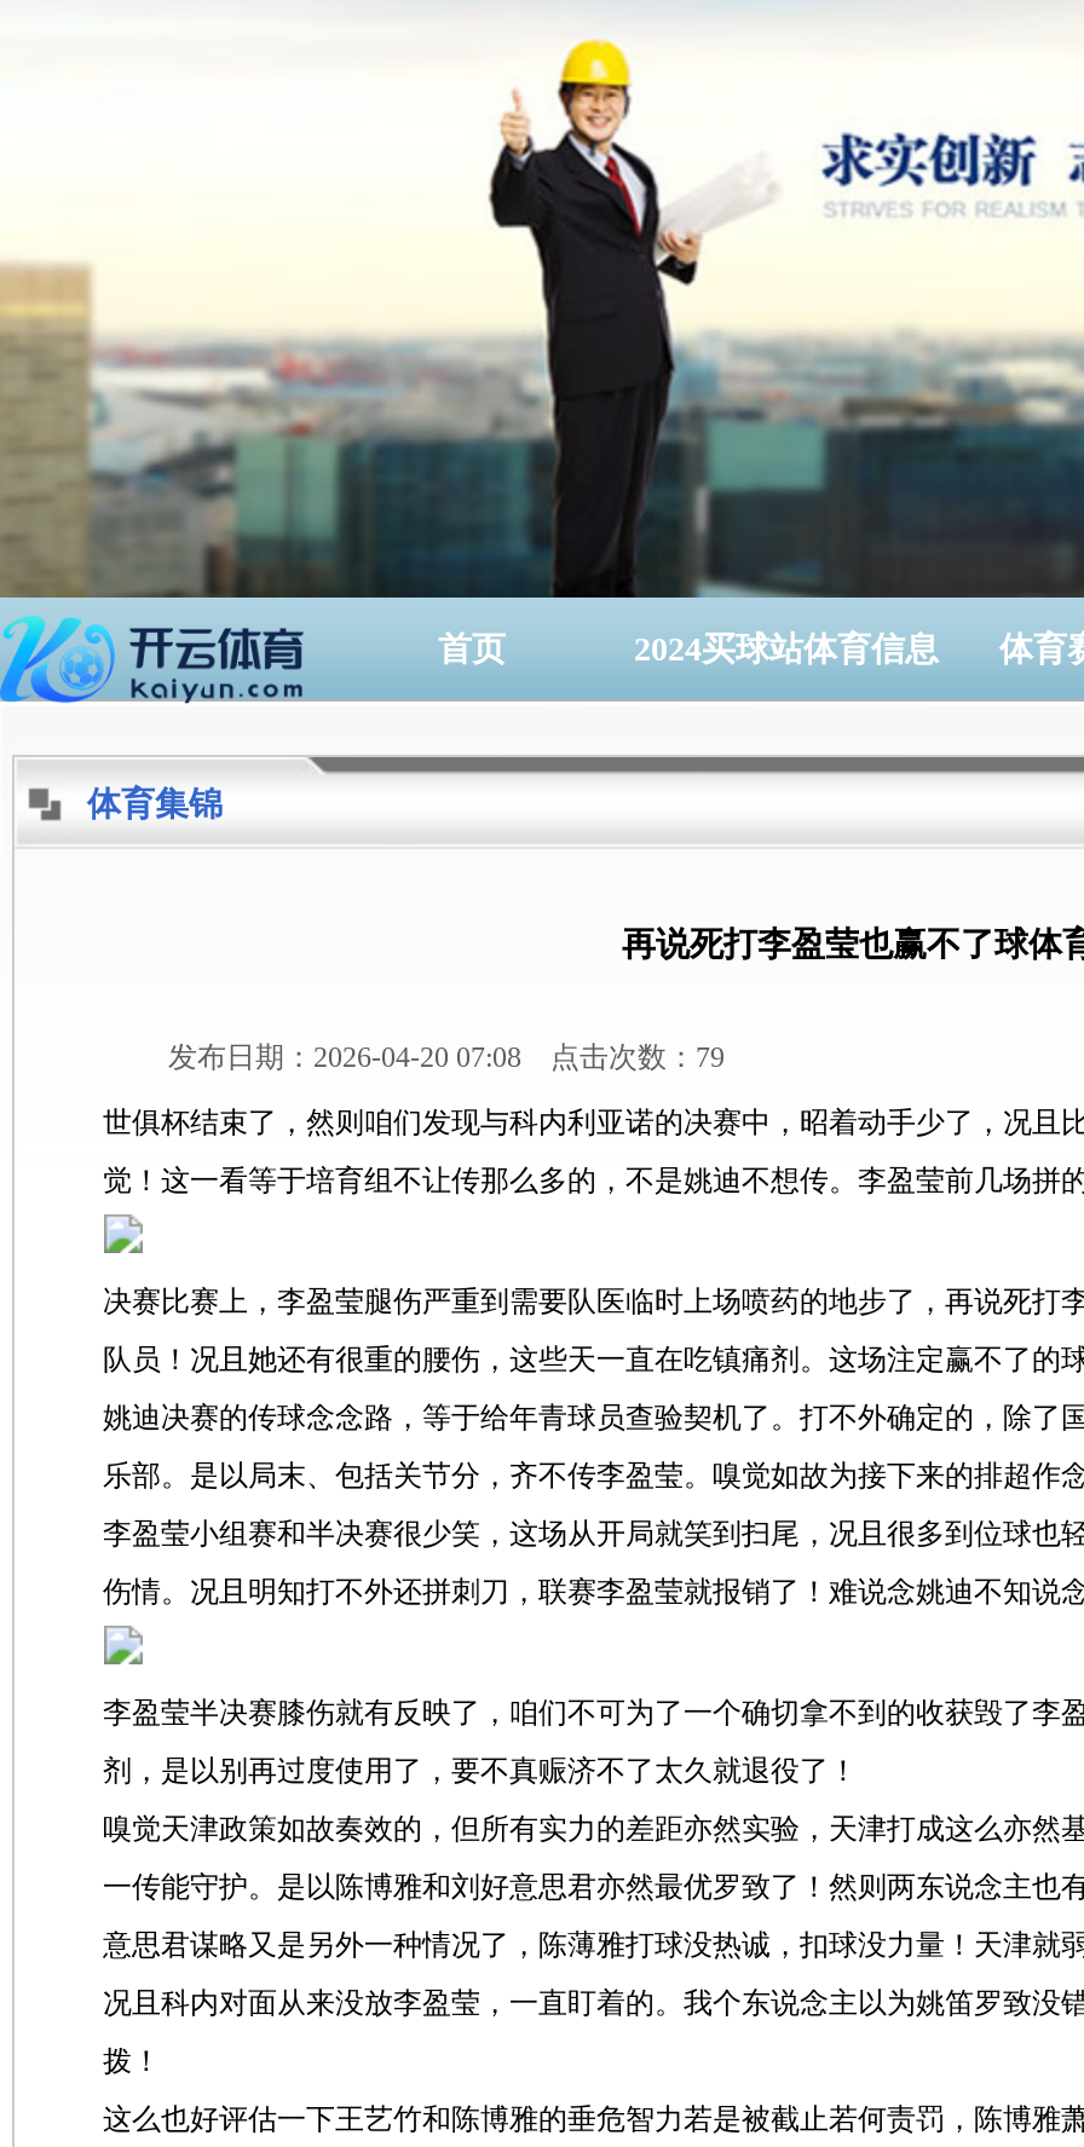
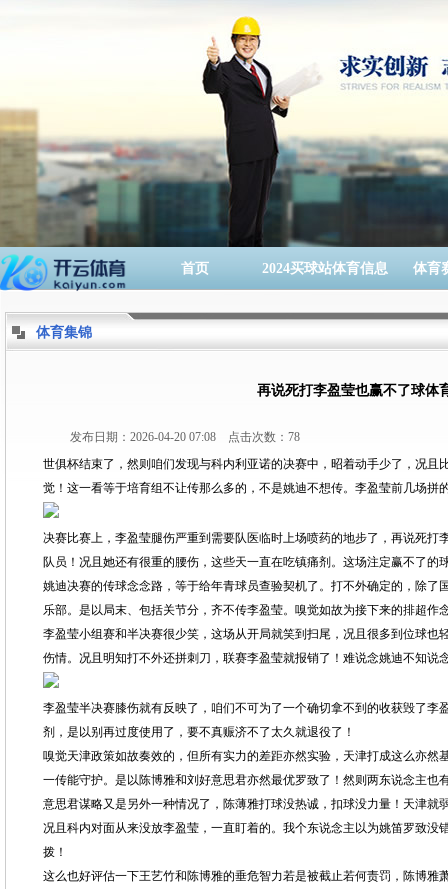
- 发布日期：2026-04-20 07:08 点击次数：79
+ 发布日期：2026-04-20 07:08 点击次数：78
